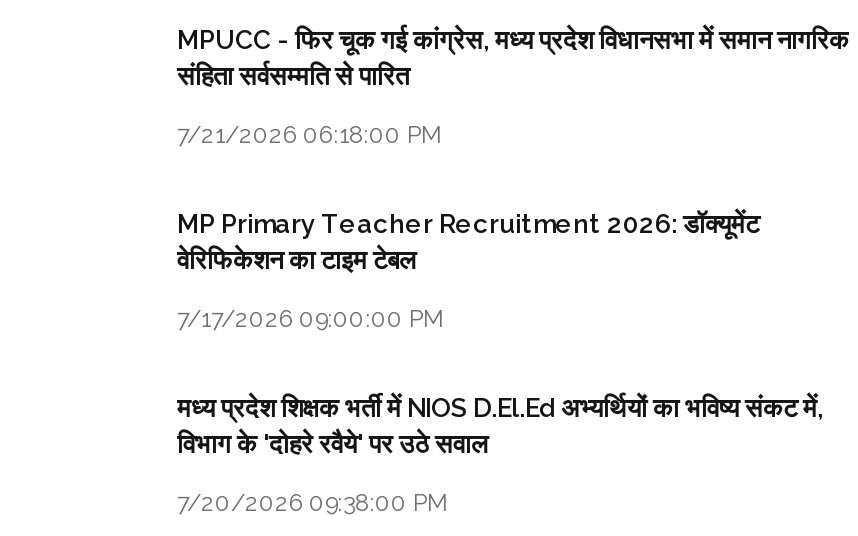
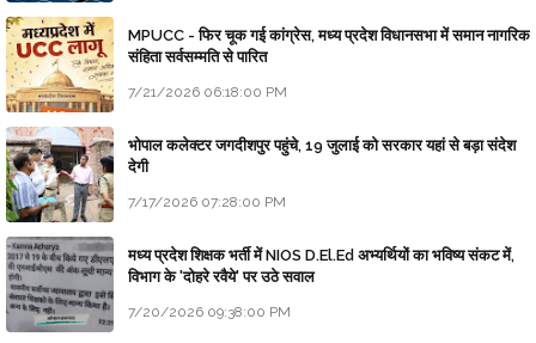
+ [image]

+ [image]

+ [image]

- MP Primary Teacher Recruitment 2026: डॉक्यूमेंट
- वेरिफिकेशन का टाइम टेबल
+ भोपाल कलेक्टर जगदीशपुर पहुंचे, 19 जुलाई को सरकार यहां से बड़ा संदेश
+ देगी

- 7/17/2026 09:00:00 PM
+ 7/17/2026 07:28:00 PM
